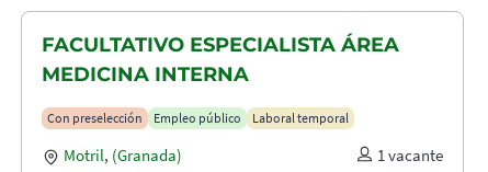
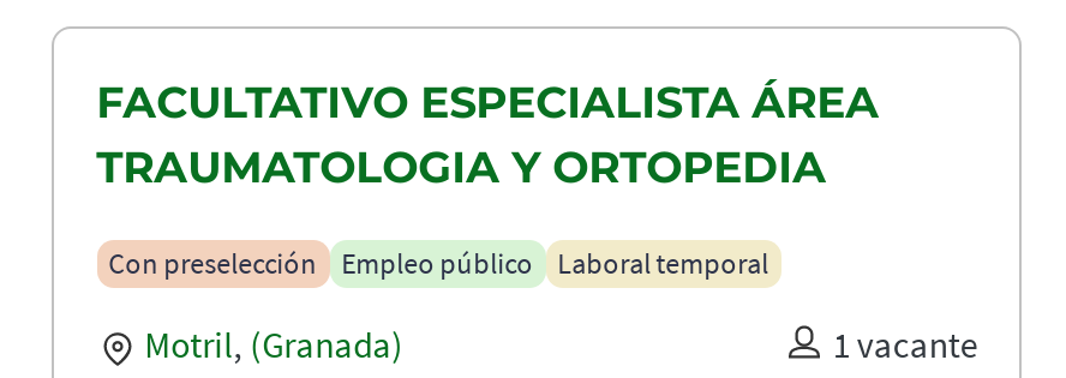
- MEDICINA INTERNA
+ TRAUMATOLOGIA Y ORTOPEDIA
